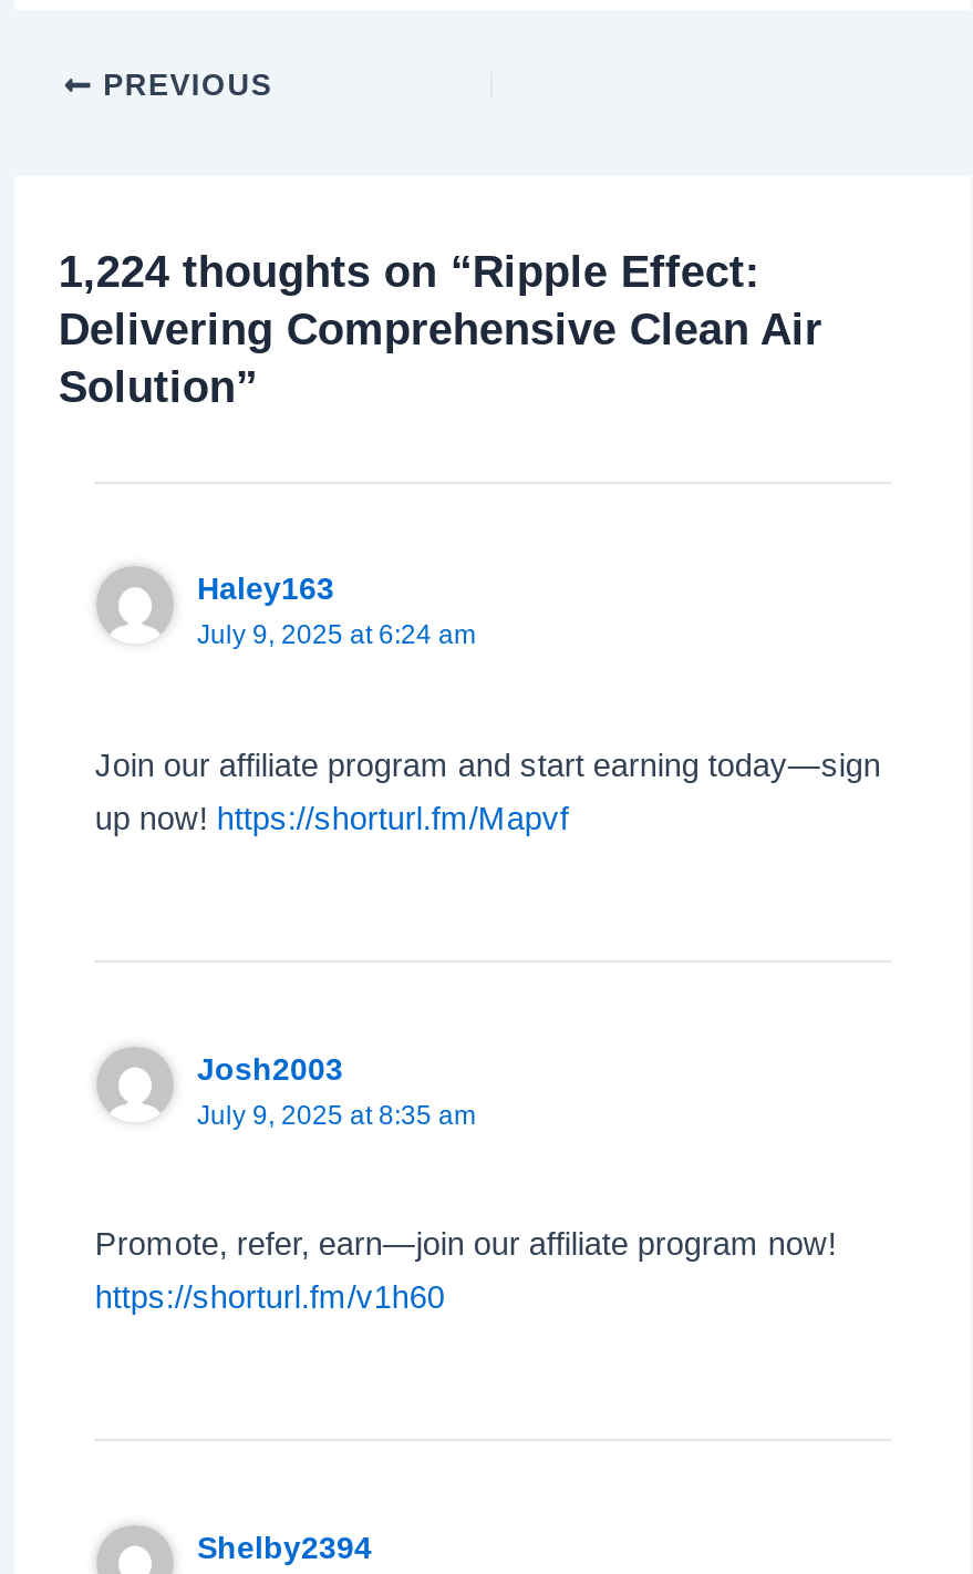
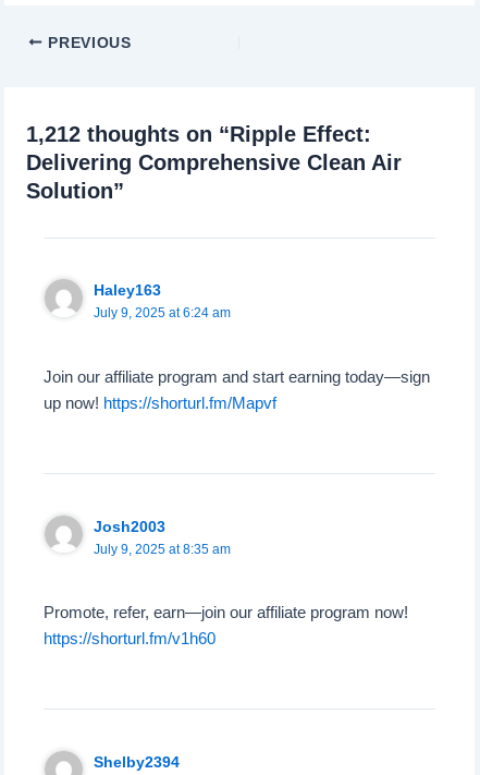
- 1,224 thoughts on “Ripple Effect:
+ 1,212 thoughts on “Ripple Effect:
